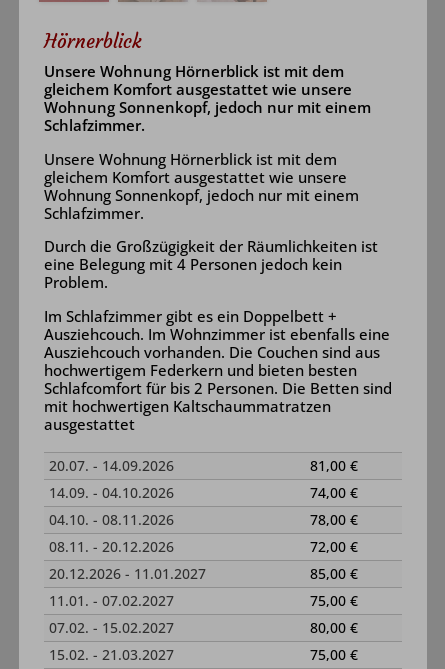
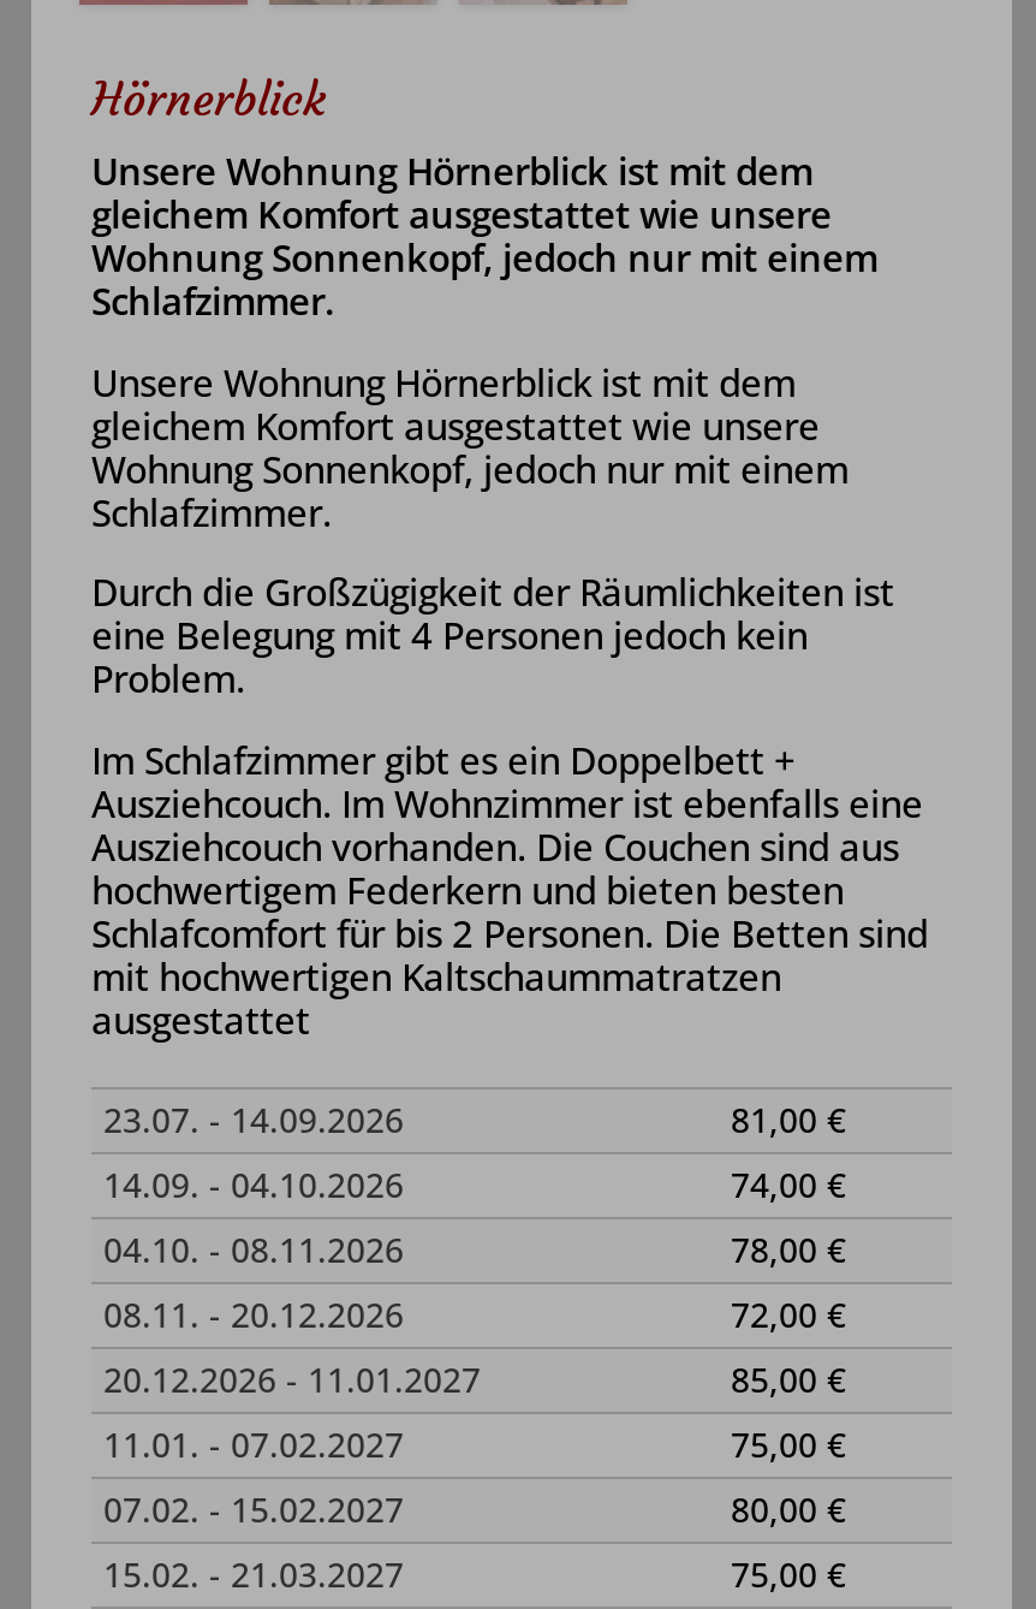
- 20.07. - 14.09.2026
+ 23.07. - 14.09.2026
